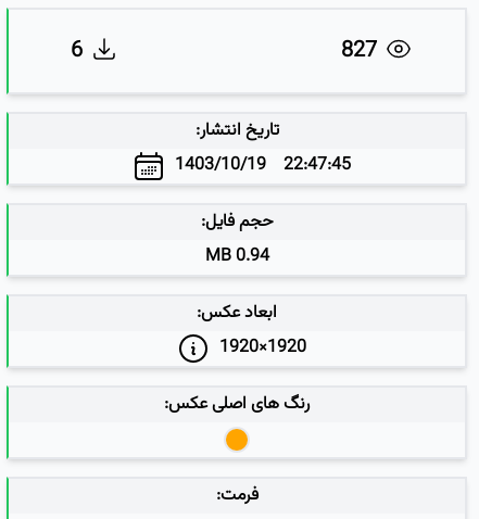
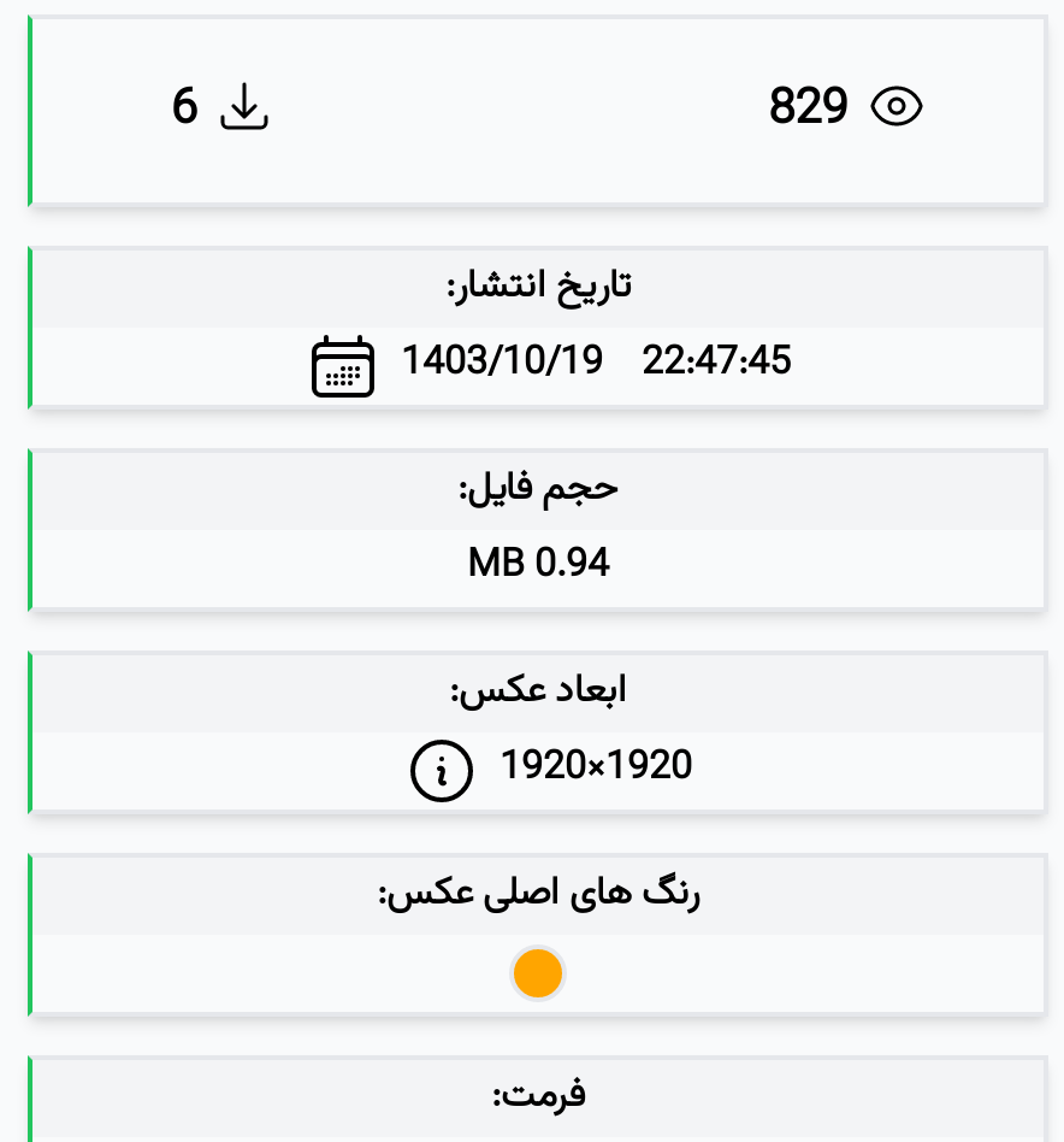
- 827
+ 829
